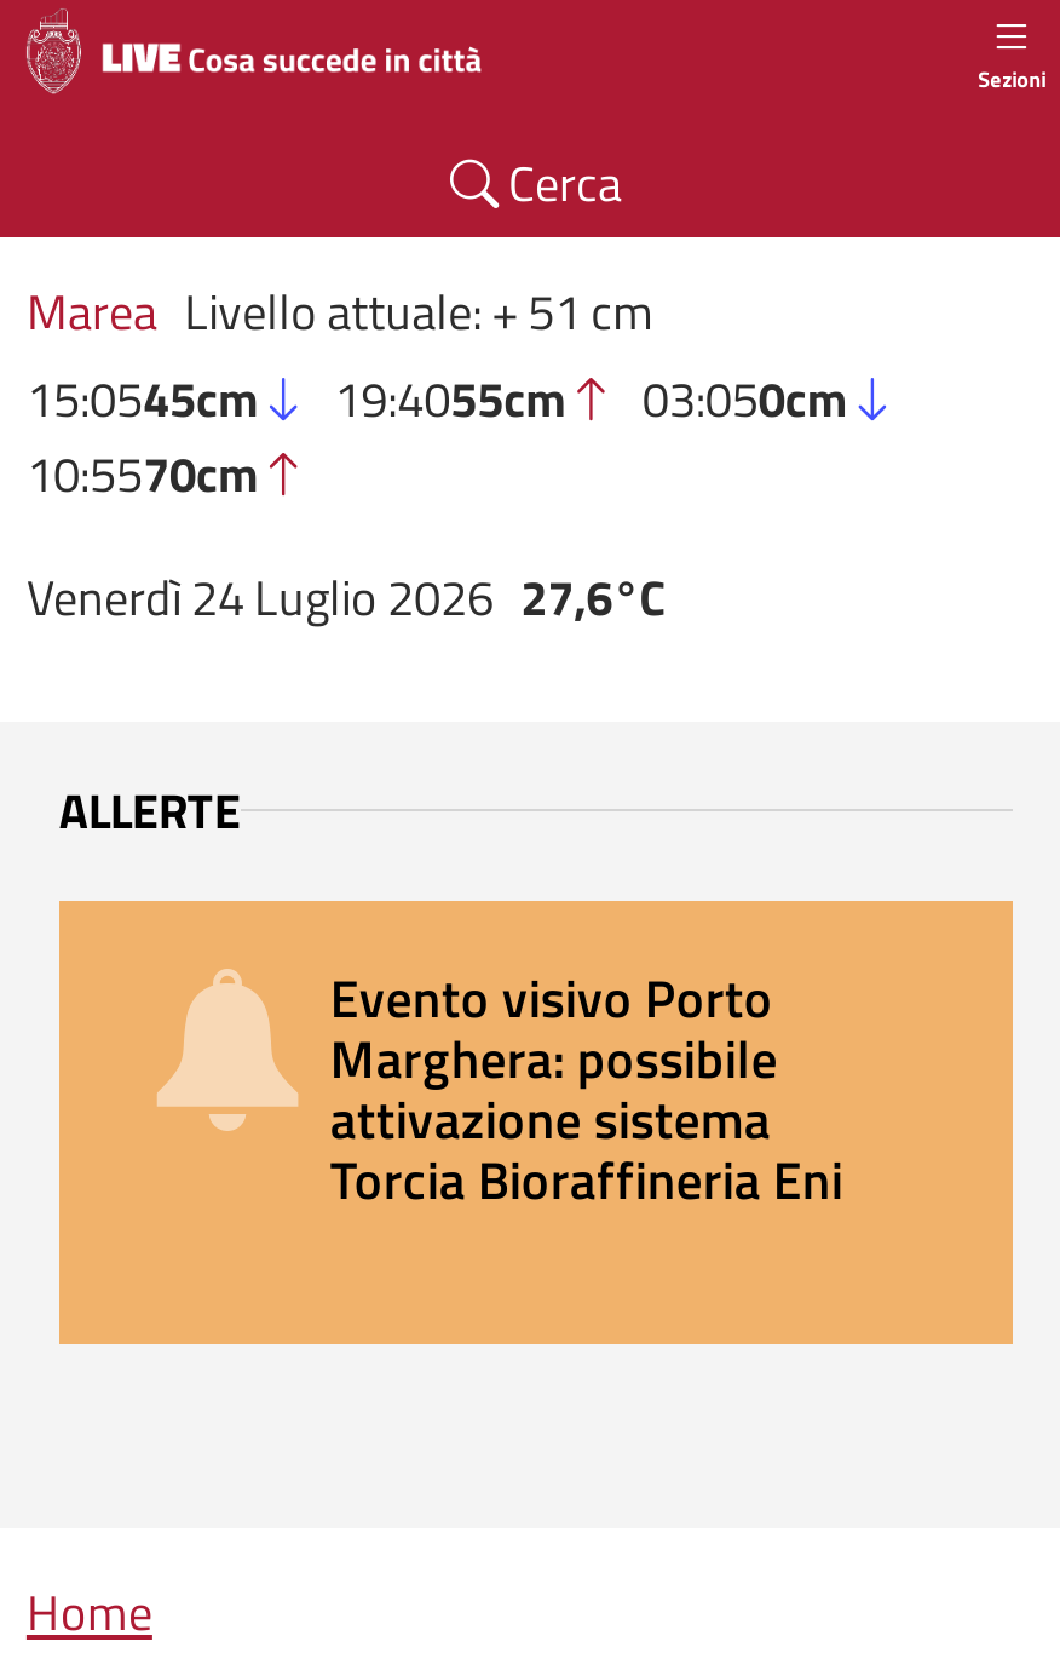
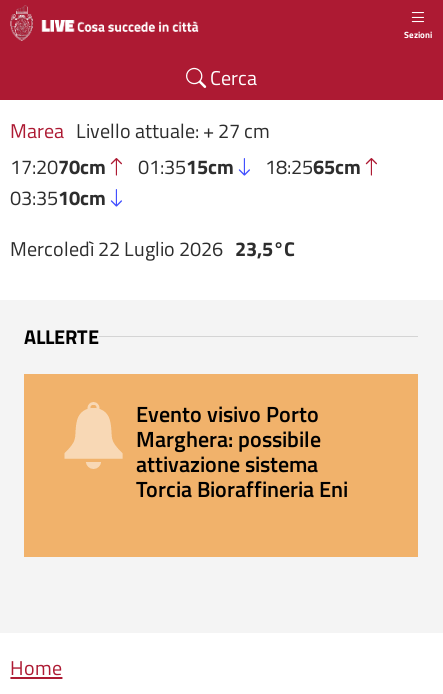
- Marea Livello attuale: + 51 cm
- 15:0545cm
- 19:4055cm
- 03:050cm
- 10:5570cm
+ Marea Livello attuale: + 27 cm
+ 17:2070cm
+ 01:3515cm
+ 18:2565cm
+ 03:3510cm

- Venerdì 24 Luglio 2026 27,6°C
+ Mercoledì 22 Luglio 2026 23,5°C
